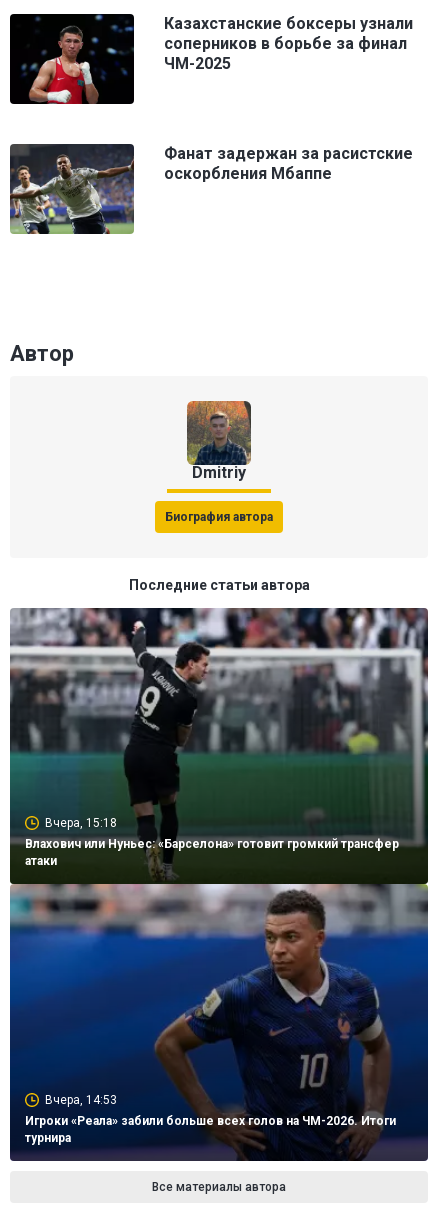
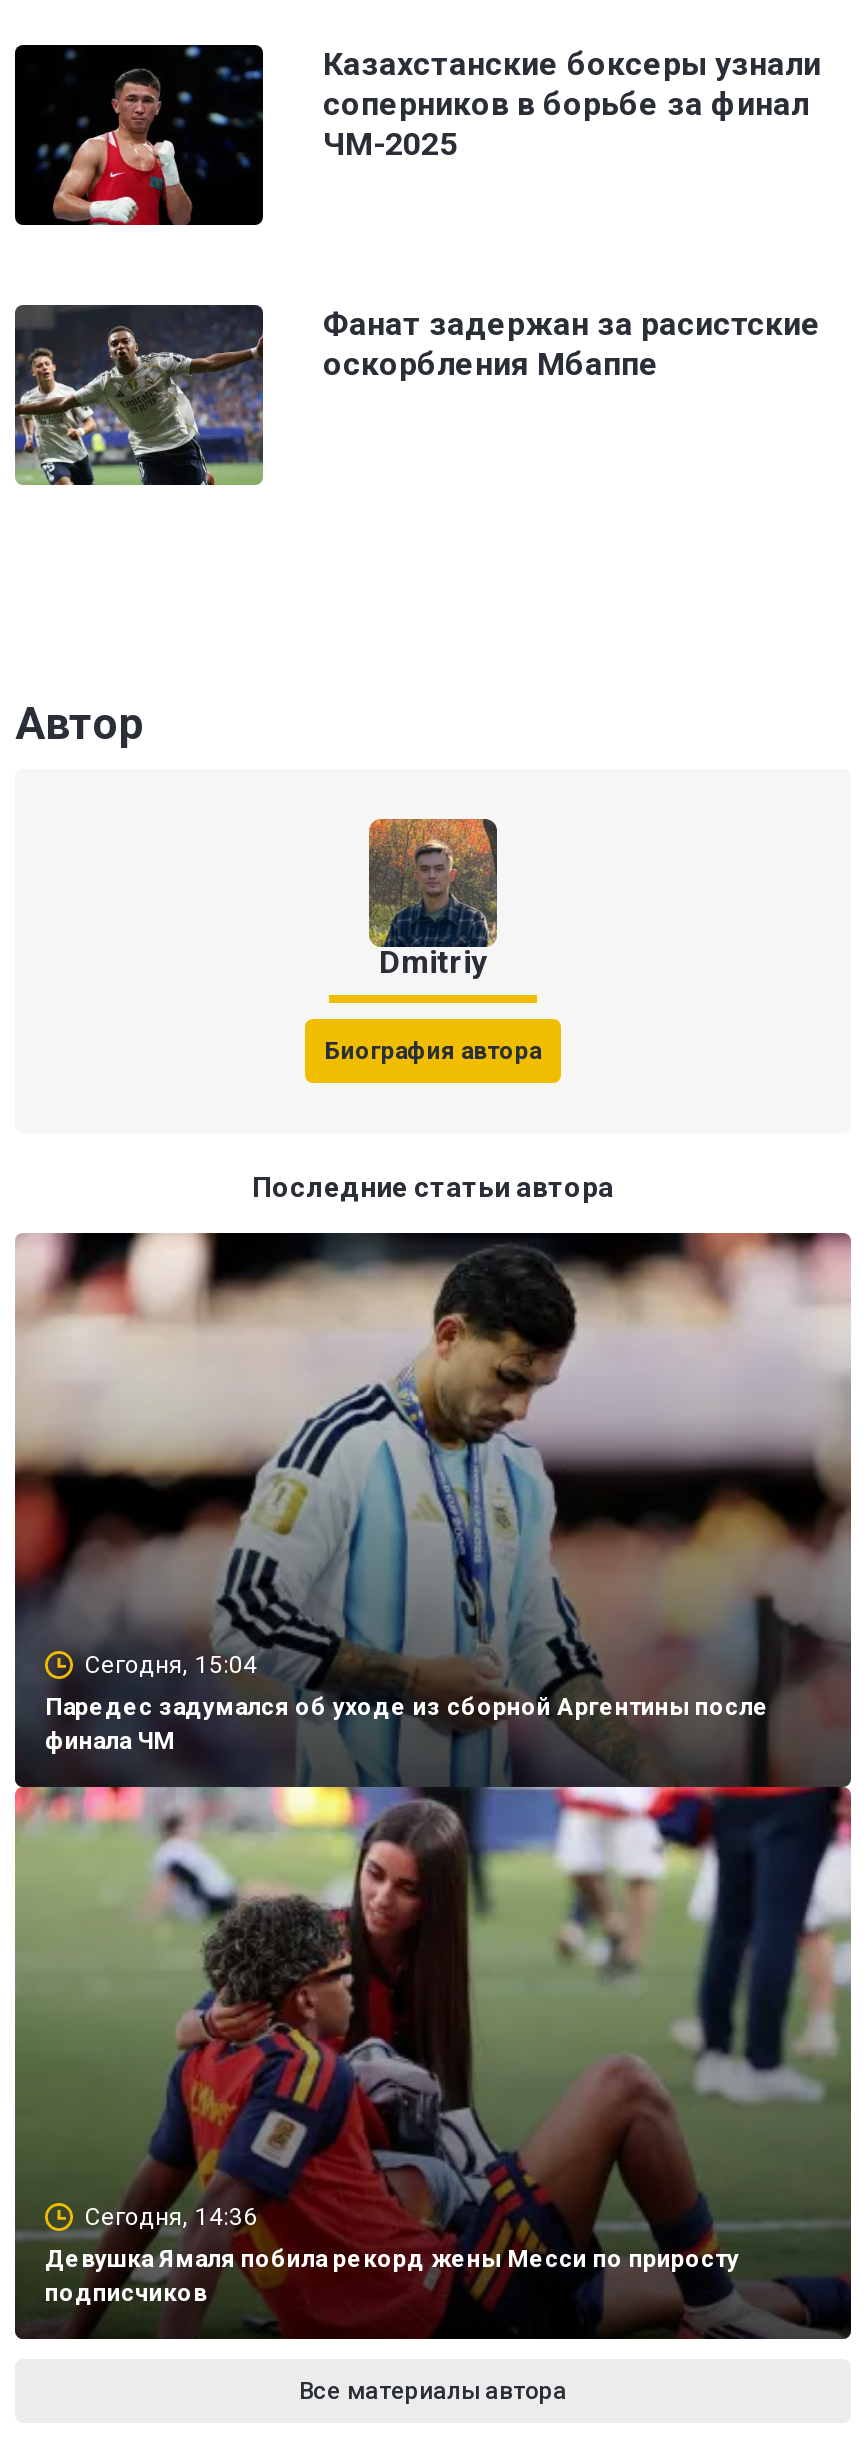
- [image]
- Вчера, 15:18
+ [image]
+ Сегодня, 15:04

- Влахович или Нуньес: «Барселона» готовит громкий трансфер
- атаки
+ Паредес задумался об уходе из сборной Аргентины после
+ финала ЧМ

- Вчера, 14:53
+ Сегодня, 14:36

- Игроки «Реала» забили больше всех голов на ЧМ-2026. Итоги
- турнира
+ Девушка Ямаля побила рекорд жены Месси по приросту
+ подписчиков
